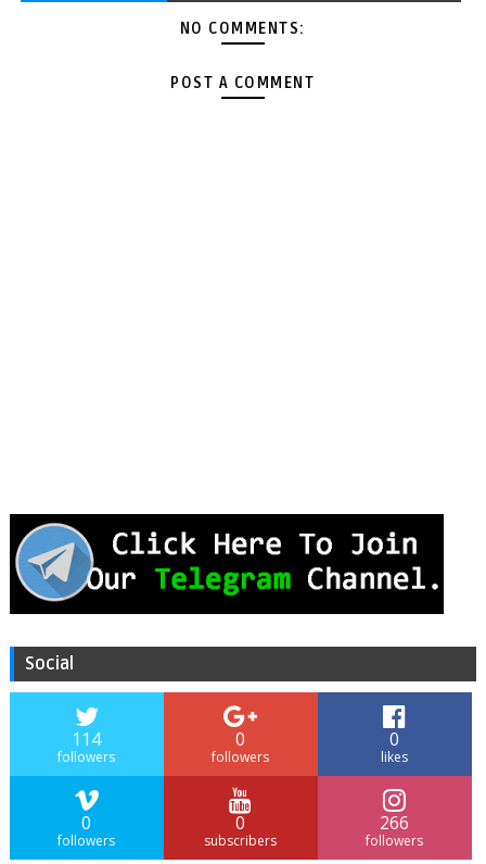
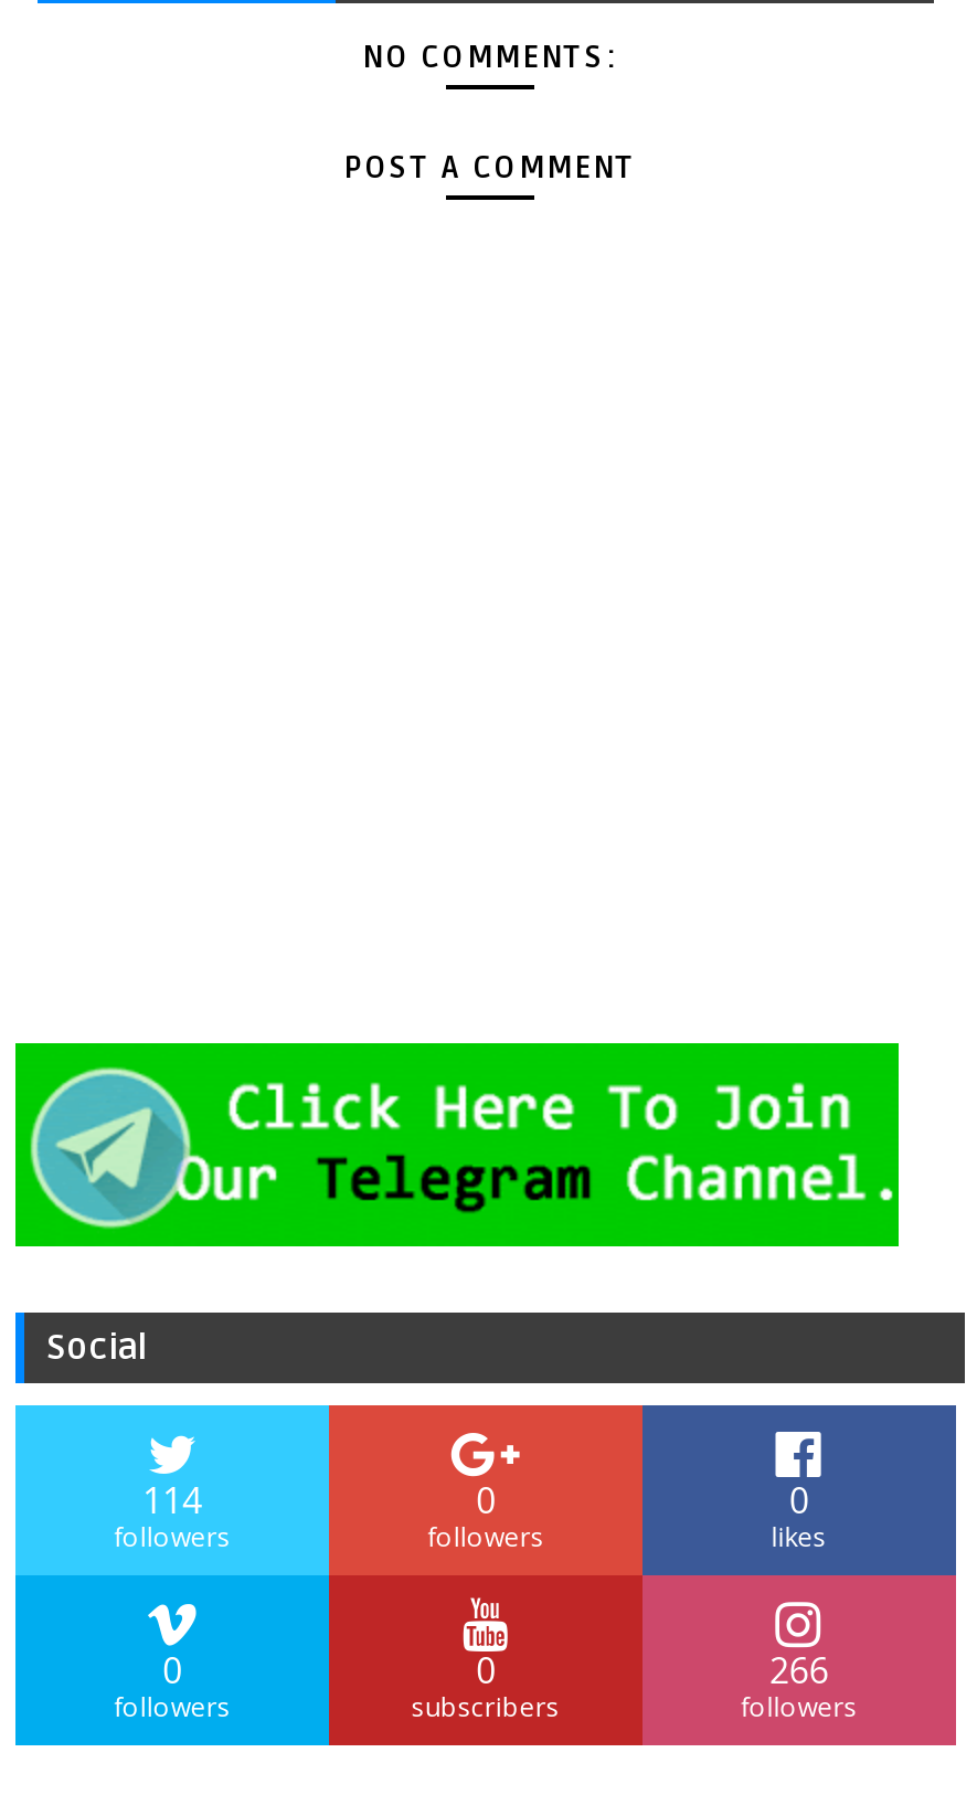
- [image]
+ [image]
